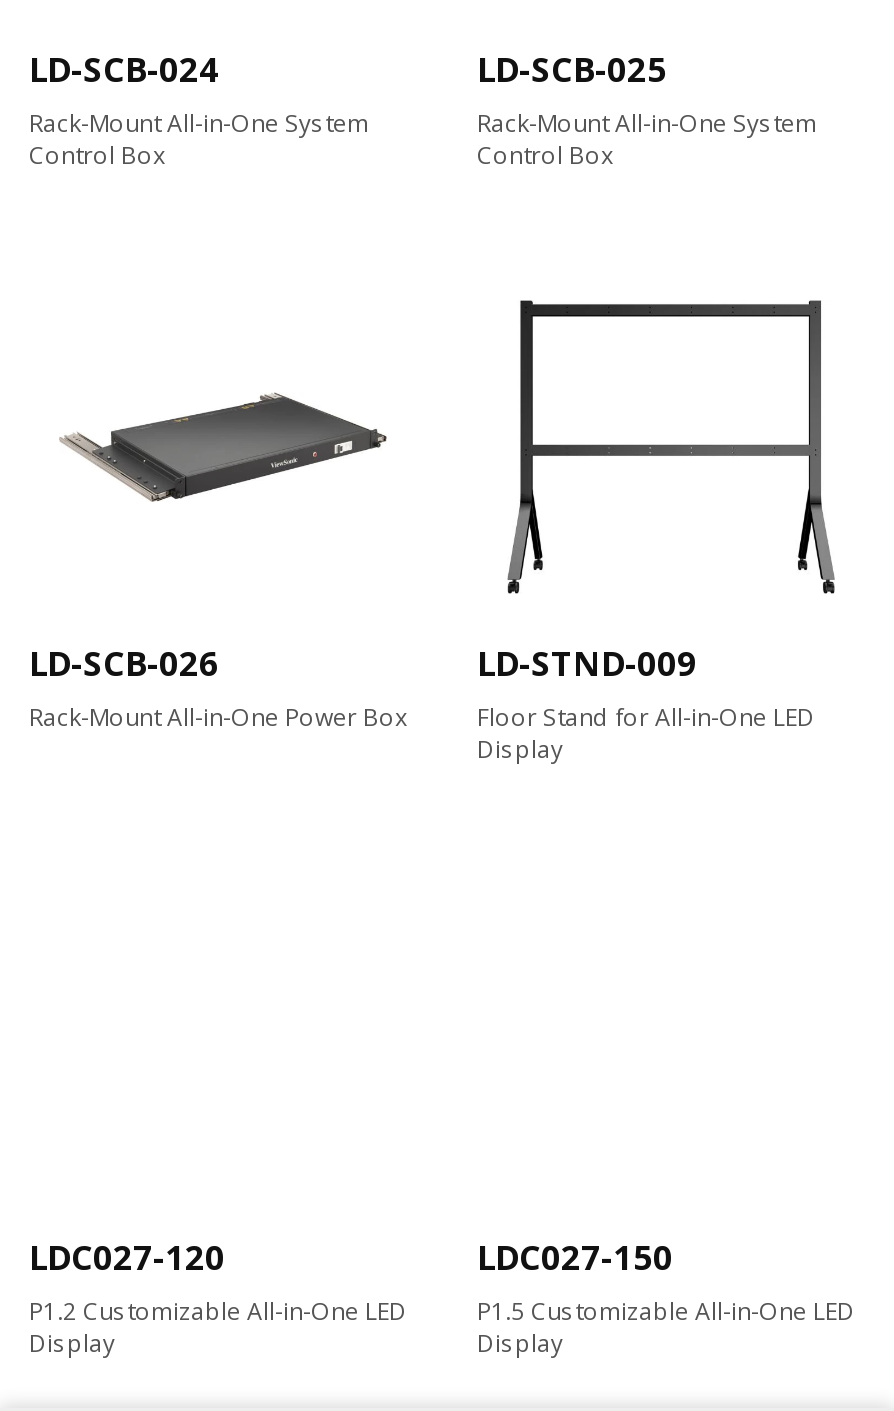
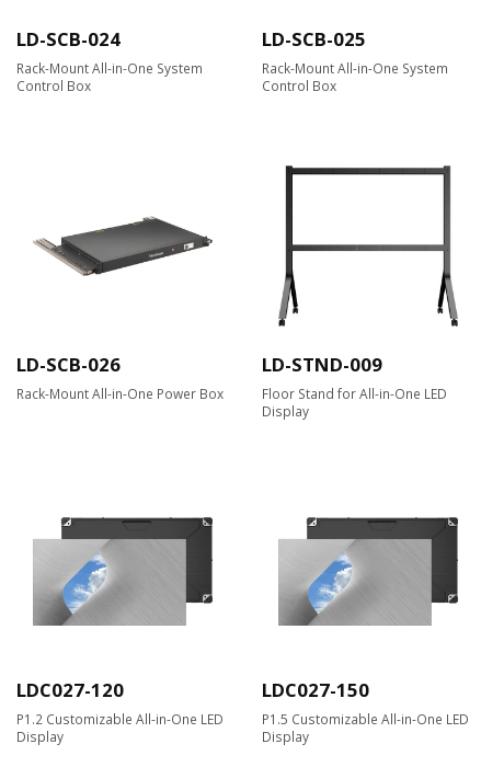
+ [image]

+ [image]
